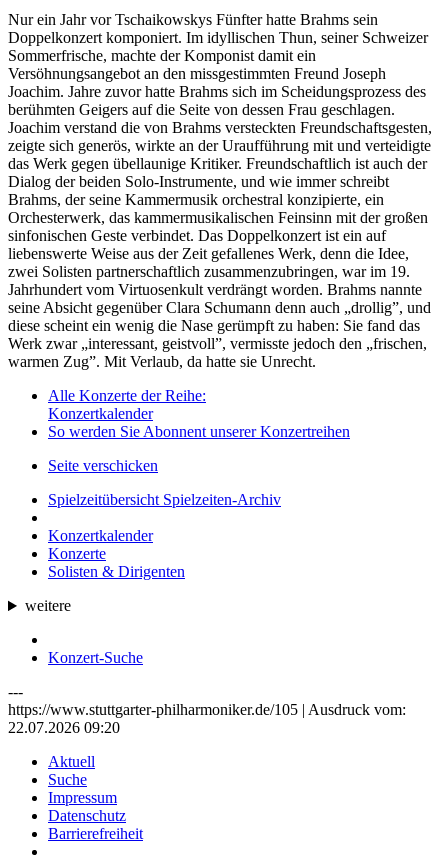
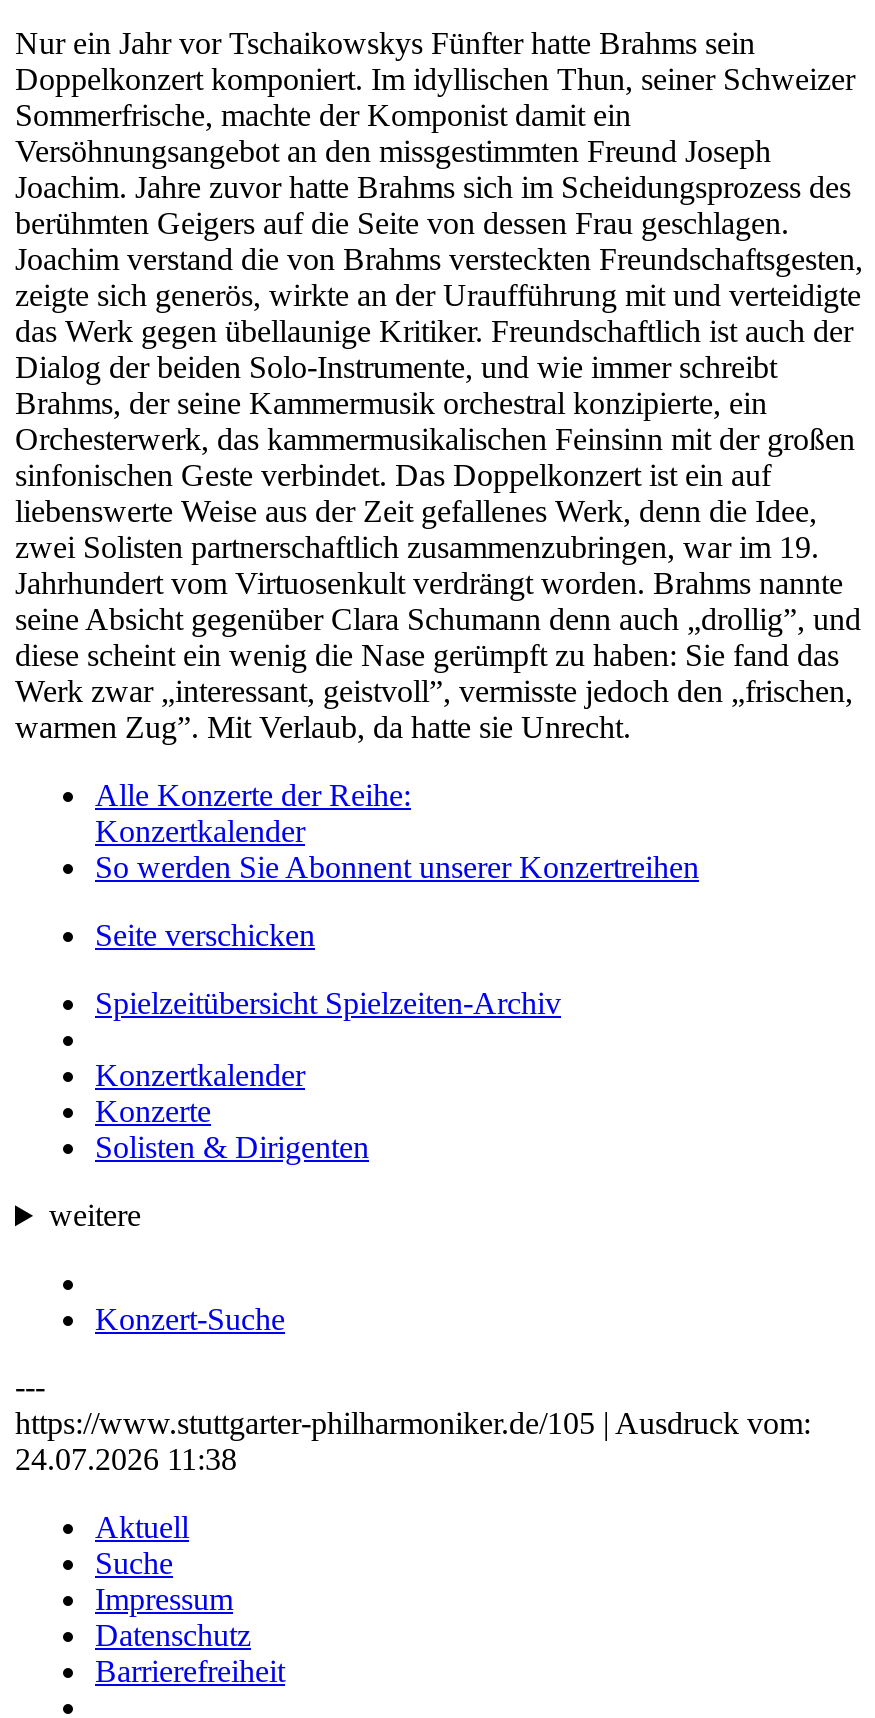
- 22.07.2026 09:20
+ 24.07.2026 11:38
